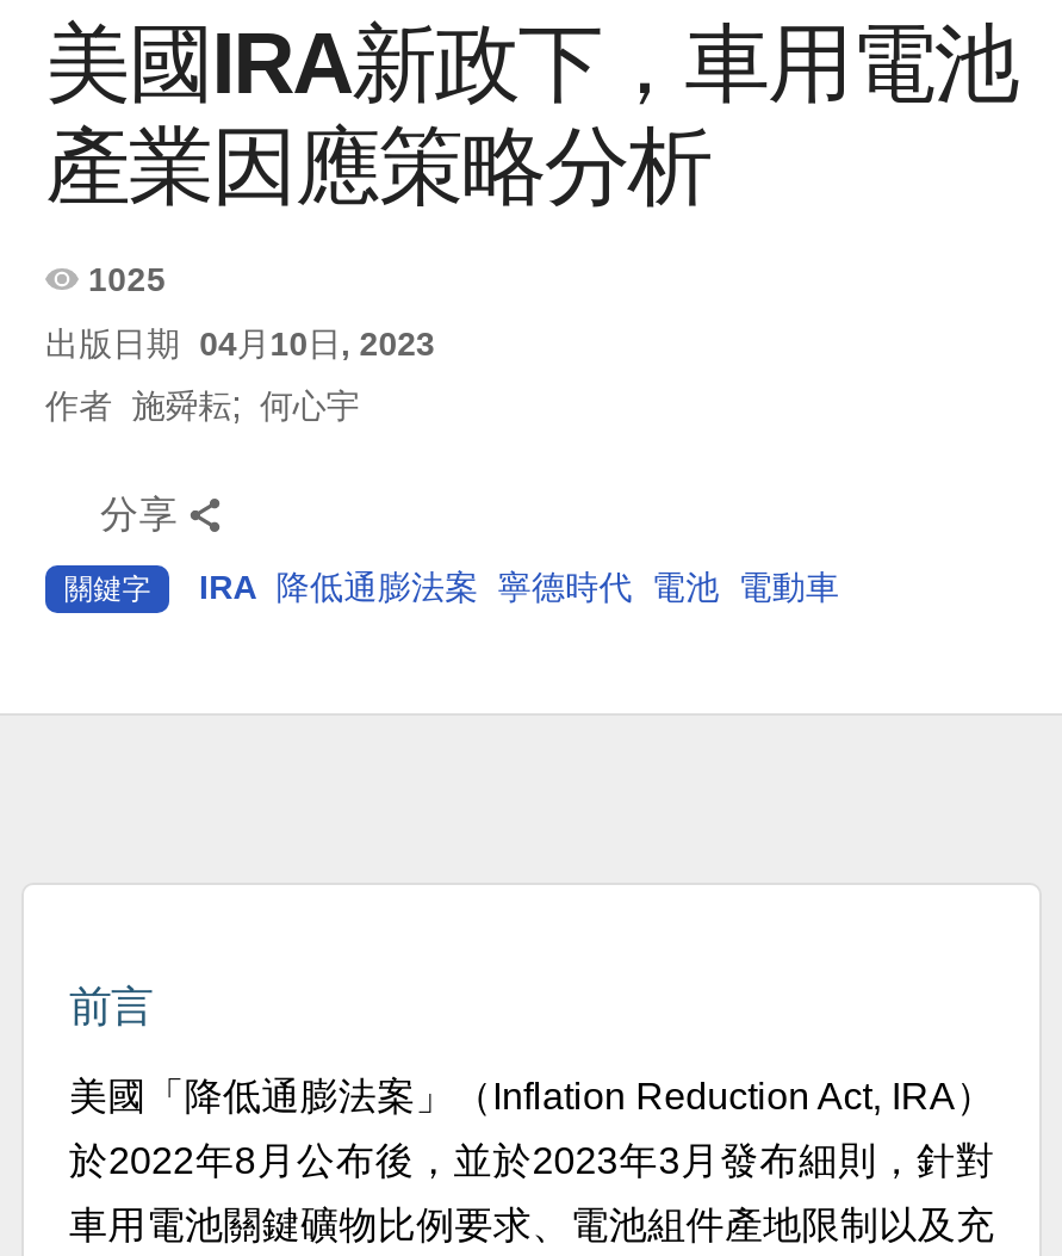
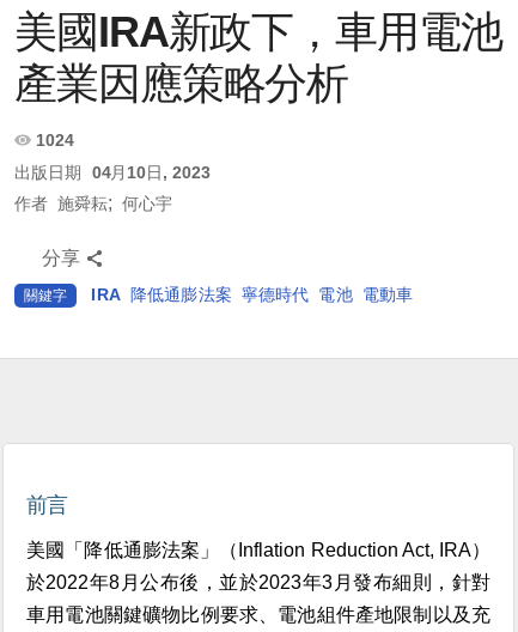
- 1025
+ 1024
